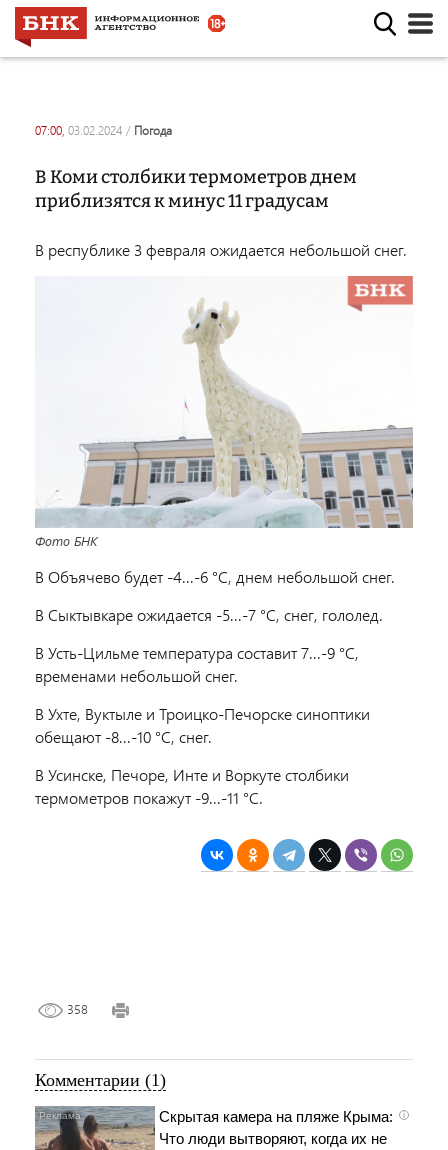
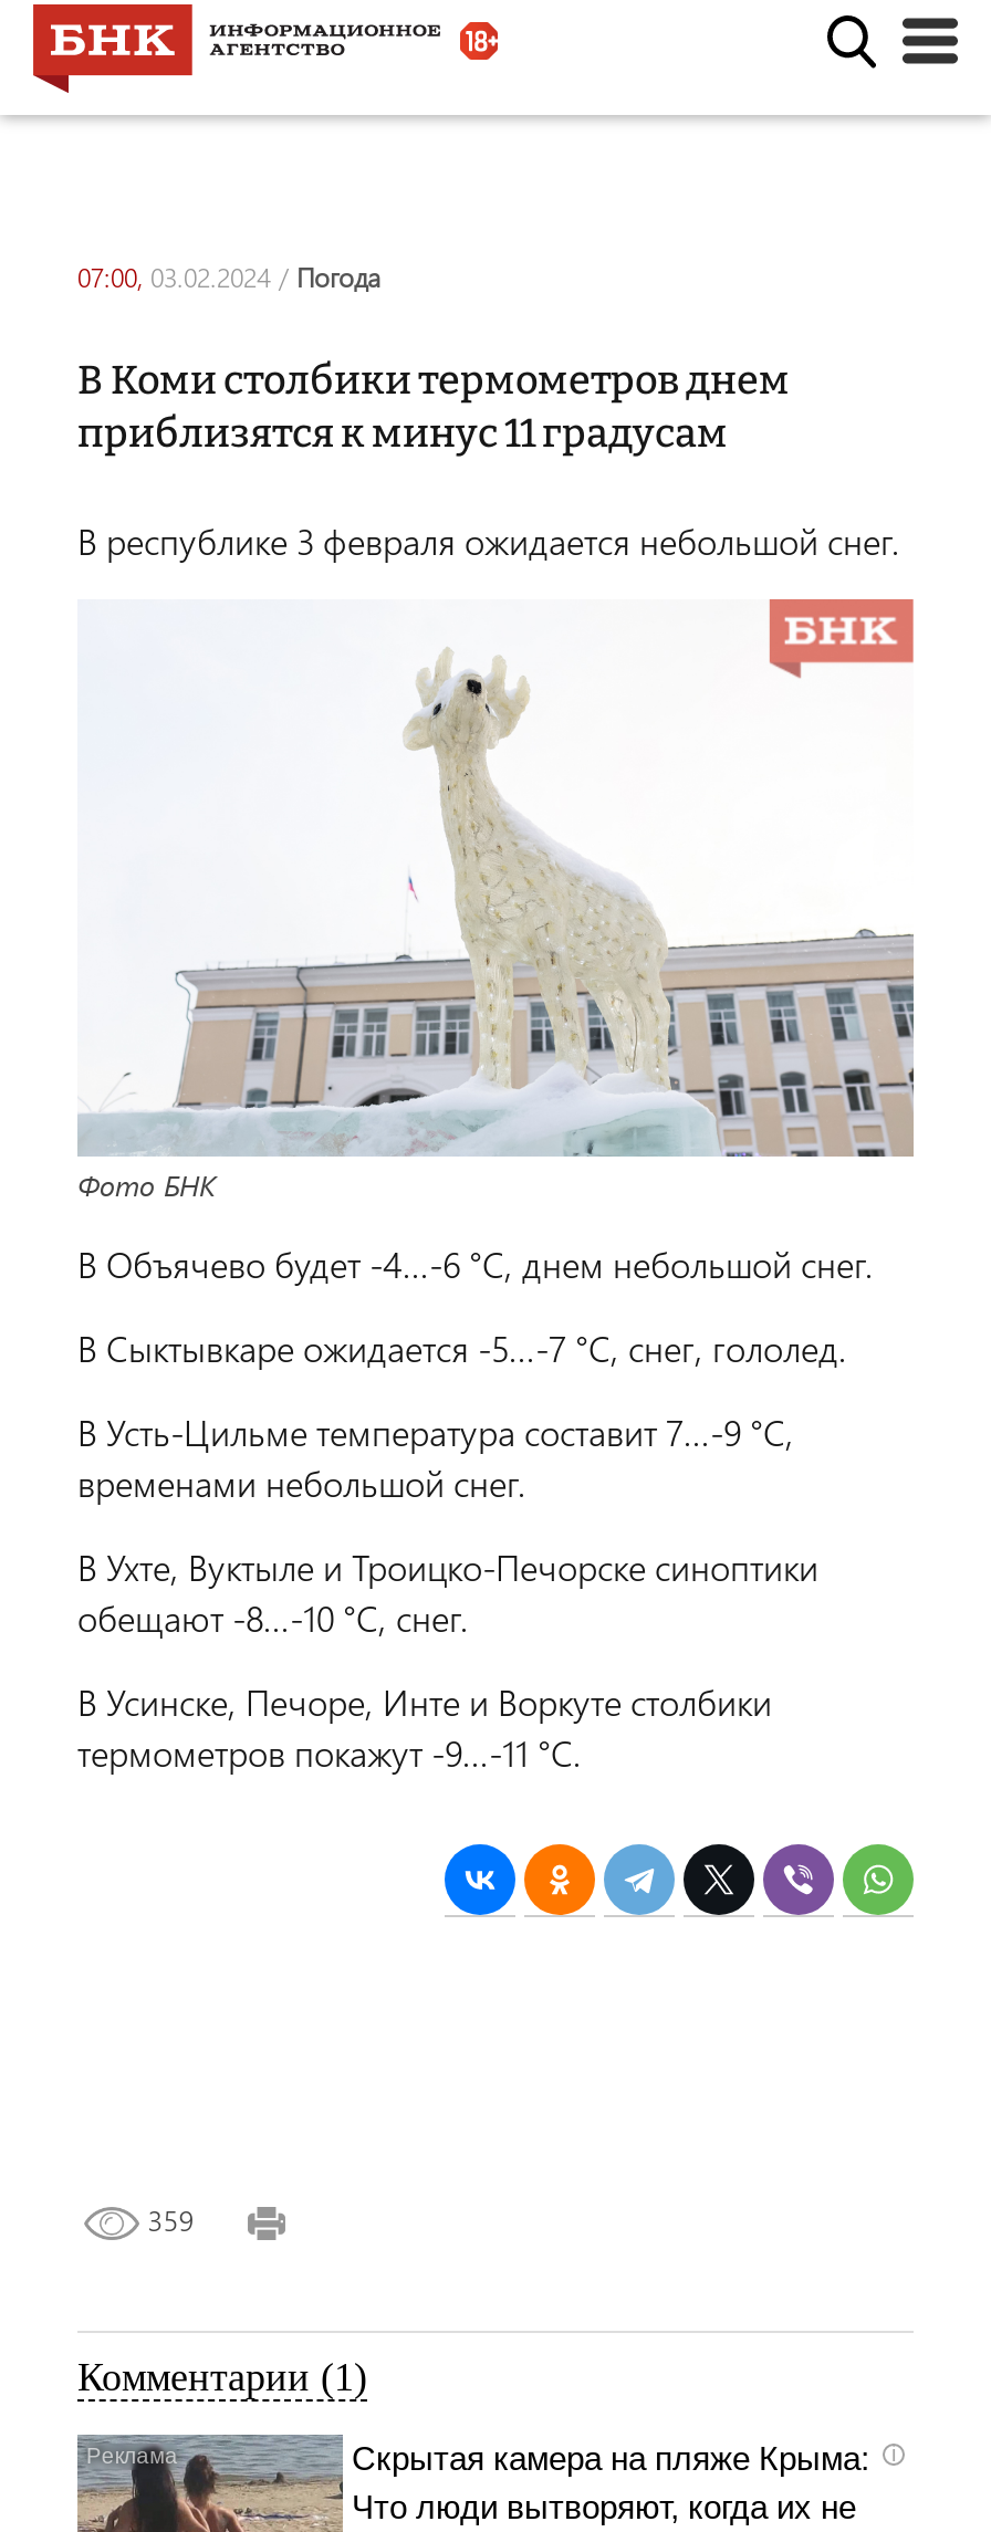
- 358
+ 359
